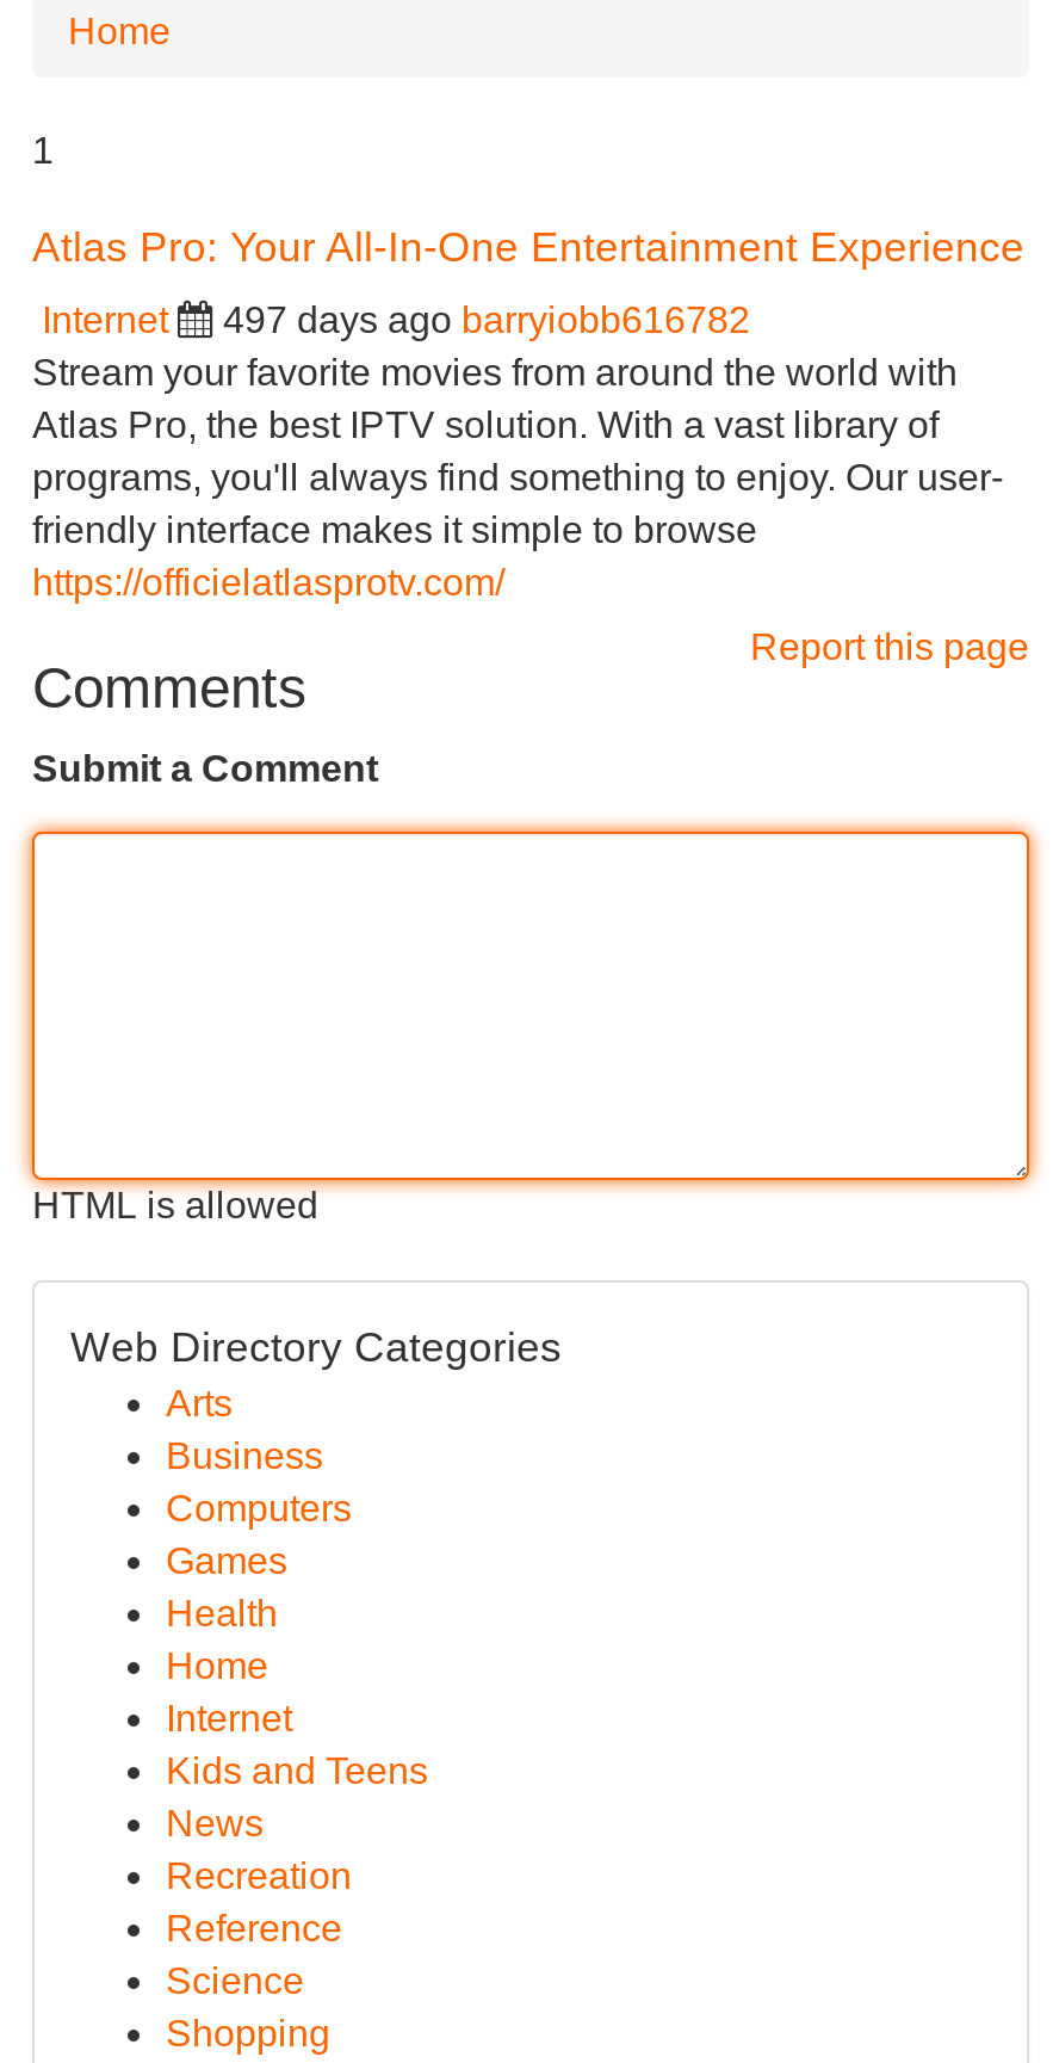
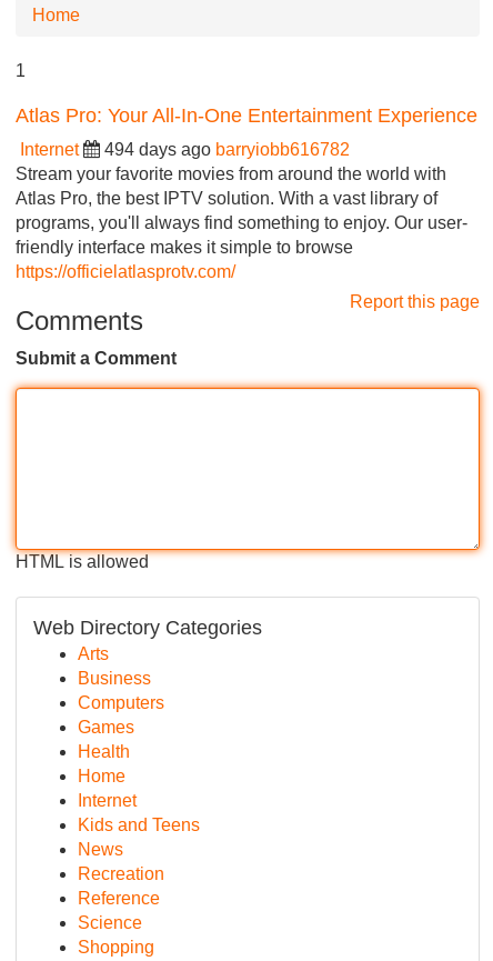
- 497 days ago barryiobb616782
+ 494 days ago barryiobb616782
